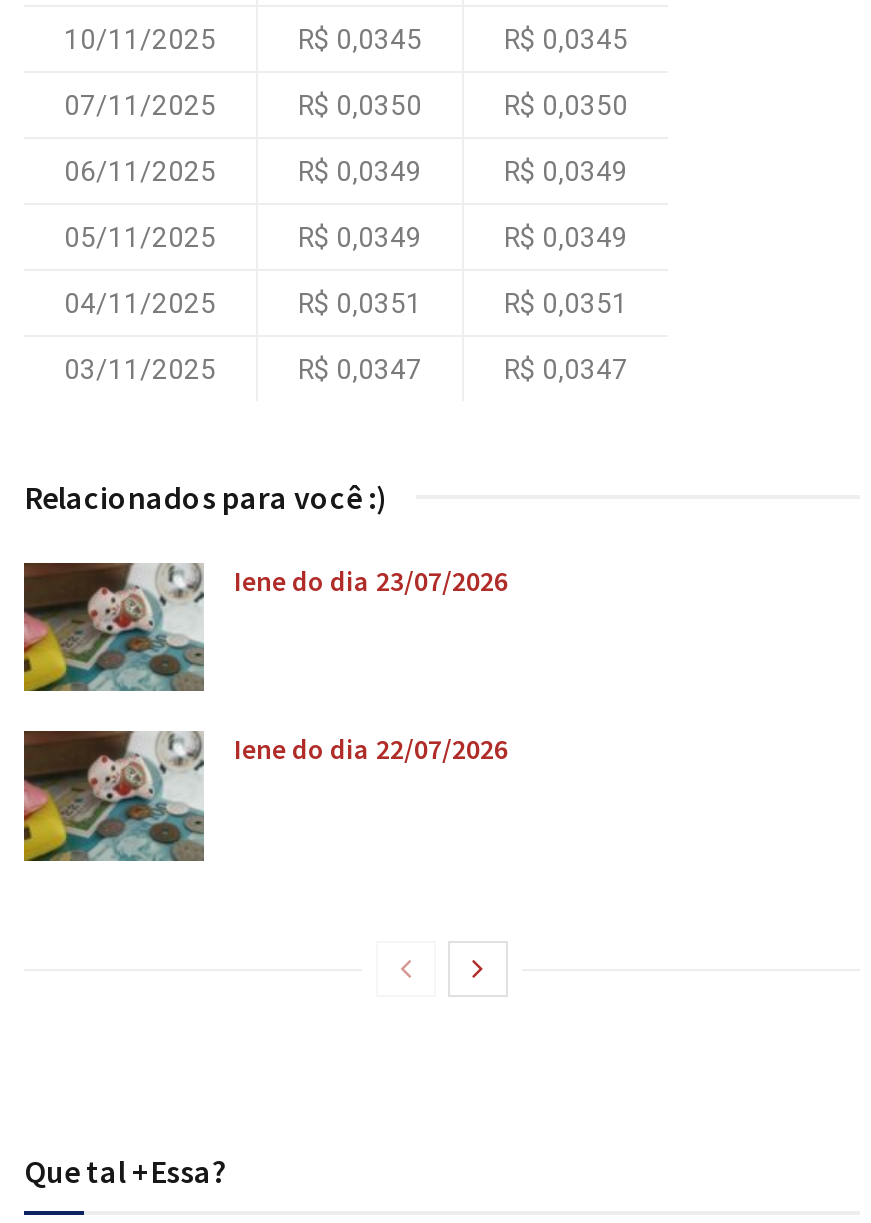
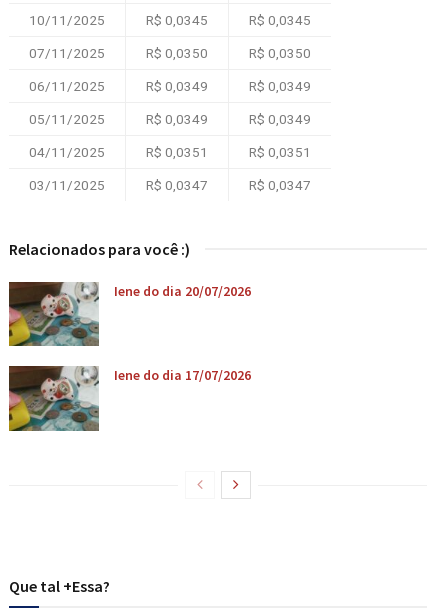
- Iene do dia 23/07/2026
+ Iene do dia 20/07/2026

- Iene do dia 22/07/2026
+ Iene do dia 17/07/2026
